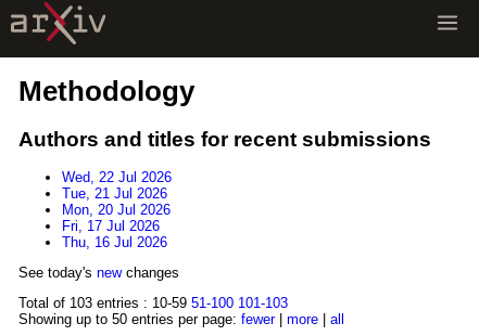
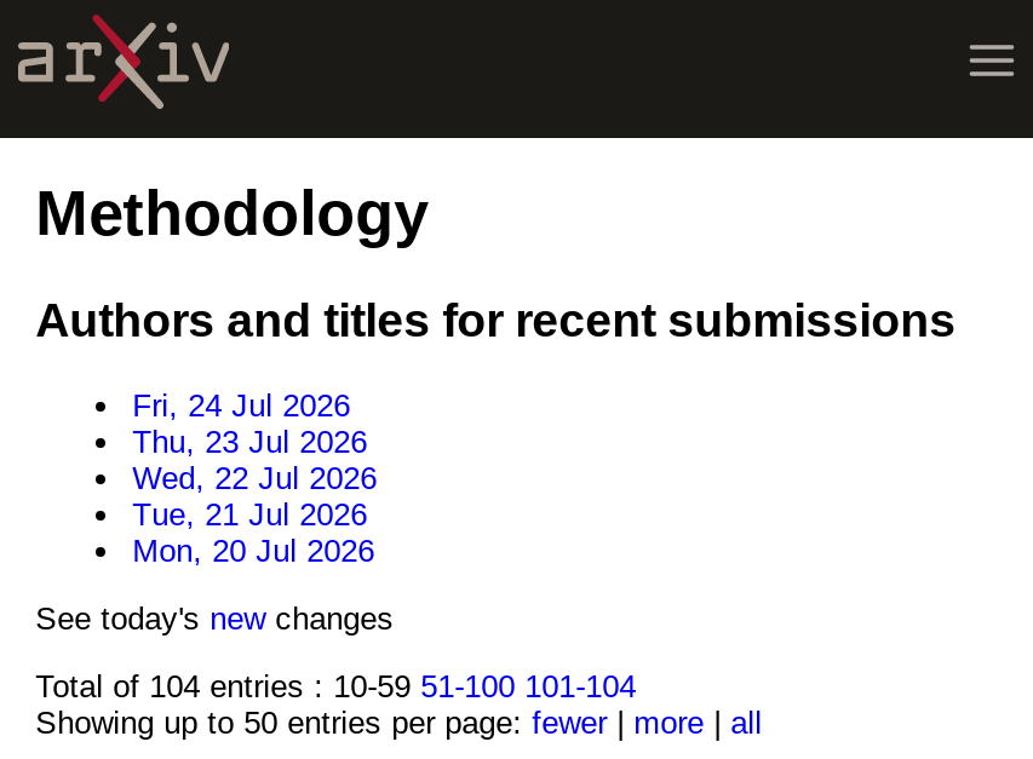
+ Fri, 24 Jul 2026
+ Thu, 23 Jul 2026

moved down: Wed, 22 Jul 2026 | Tue, 21 Jul 2026 | Mon, 20 Jul 2026

- Fri, 17 Jul 2026
- Thu, 16 Jul 2026

- Total of 103 entries : 10-59 51-100 101-103
+ Total of 104 entries : 10-59 51-100 101-104
